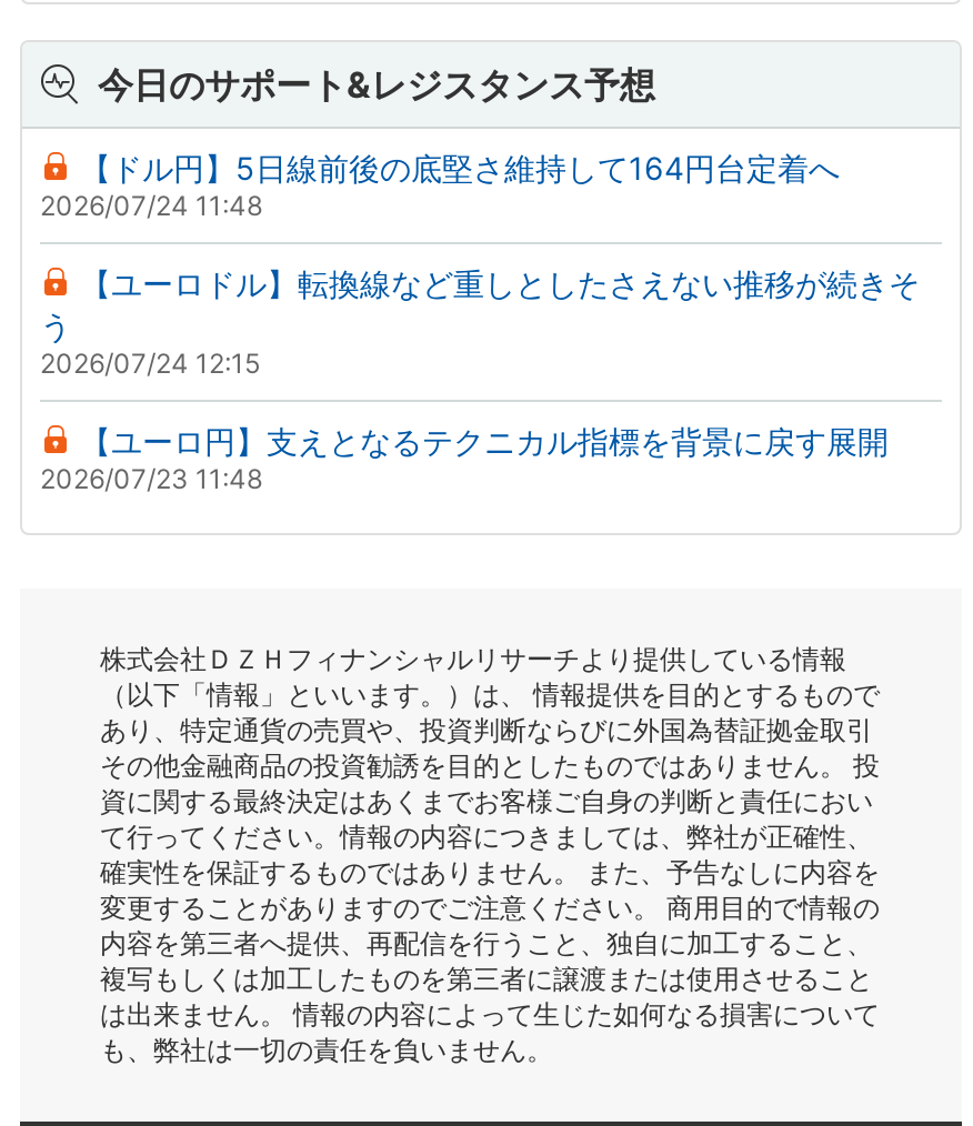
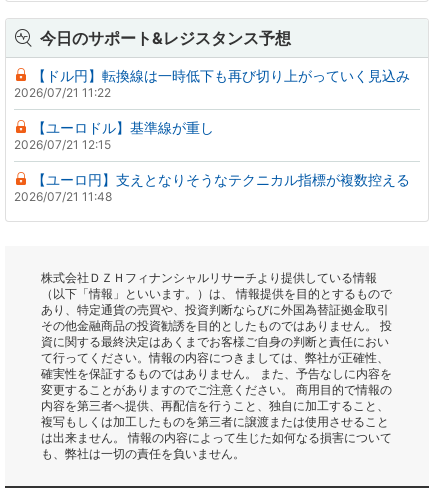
- 【ドル円】5日線前後の底堅さ維持して164円台定着へ
- 2026/07/24 11:48
+ 【ドル円】転換線は一時低下も再び切り上がっていく見込み
+ 2026/07/21 11:22

- 【ユーロドル】転換線など重しとしたさえない推移が続きそ
- う
- 2026/07/24 12:15
+ 【ユーロドル】基準線が重し
+ 2026/07/21 12:15

- 【ユーロ円】支えとなるテクニカル指標を背景に戻す展開
- 2026/07/23 11:48
+ 【ユーロ円】支えとなりそうなテクニカル指標が複数控える
+ 2026/07/21 11:48
